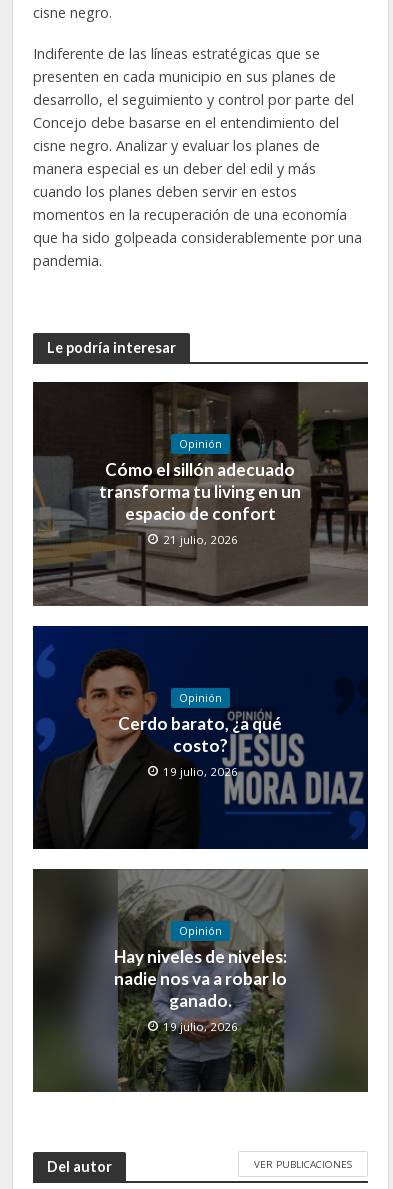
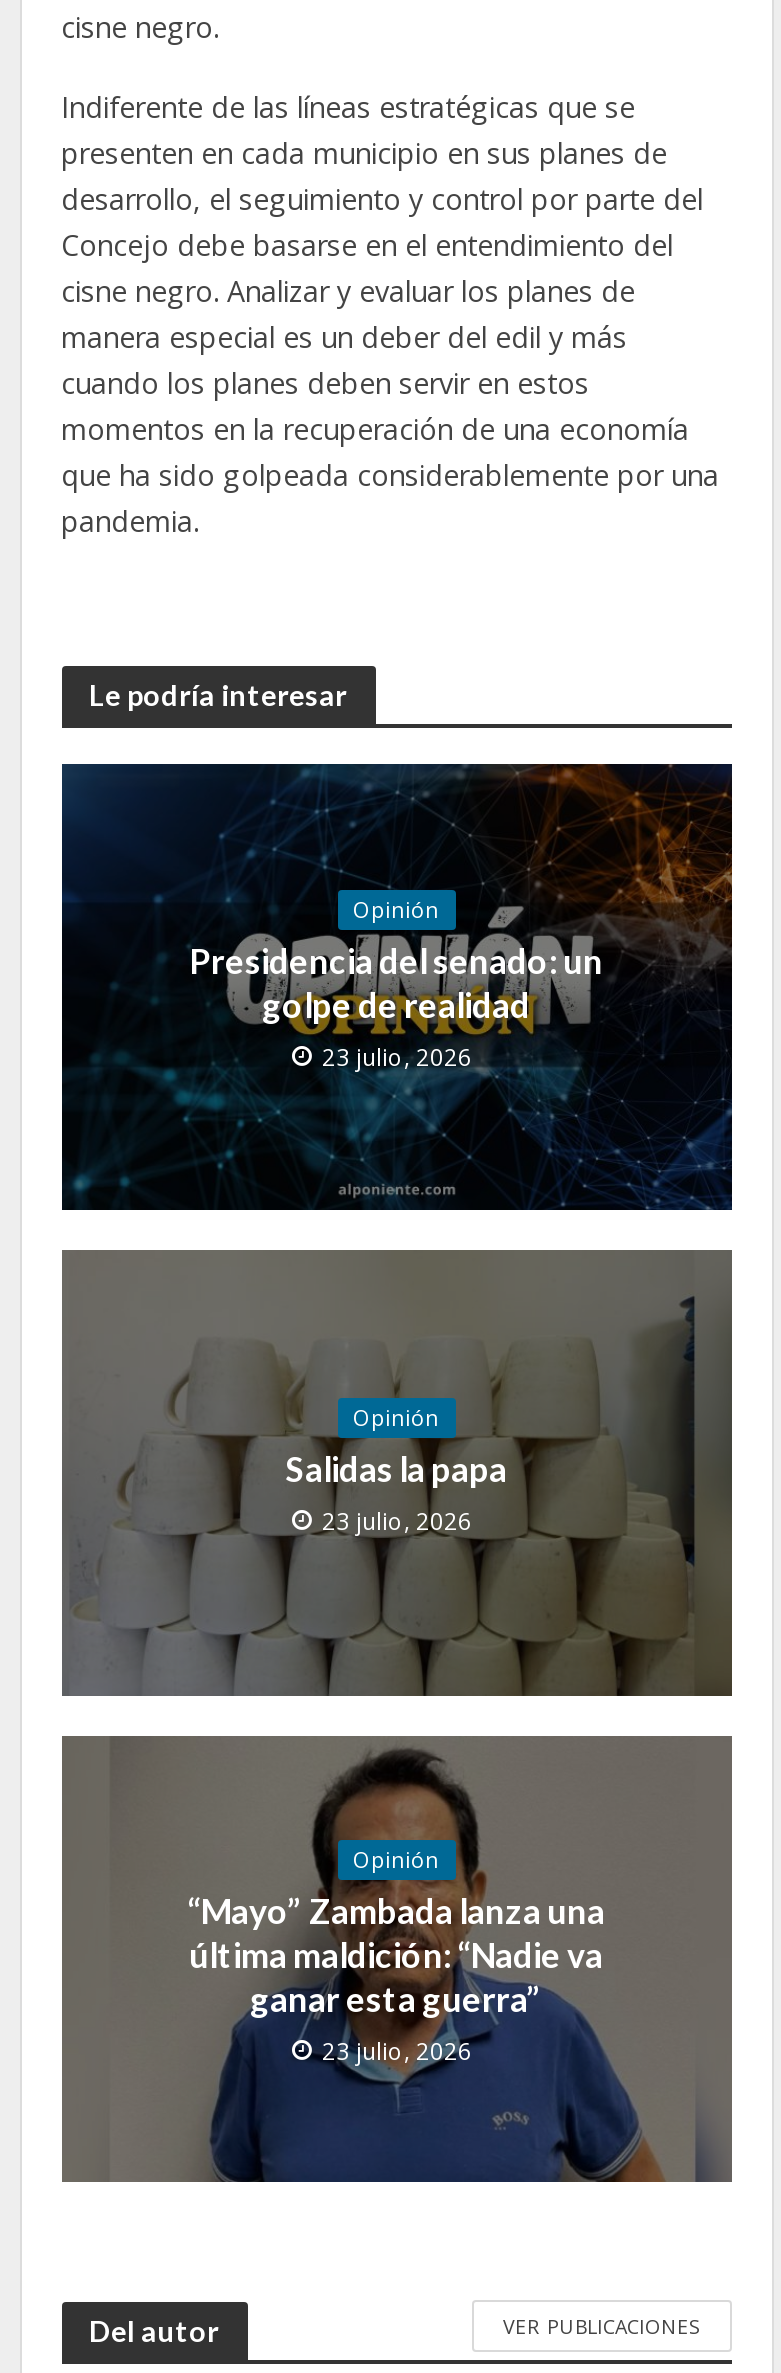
- [image]
- Cómo el sillón adecuado
- transforma tu living en un
- espacio de confort
- 21 julio, 2026
+ [image]
+ Presidencia del senado: un
+ golpe de realidad
+ 23 julio, 2026

- [image]
- Cerdo barato, ¿a qué
- costo?
- 19 julio, 2026
+ [image]
+ Salidas la papa
+ 23 julio, 2026

- [image]
- Hay niveles de niveles:
- nadie nos va a robar lo
- ganado.
- 19 julio, 2026
+ [image]
+ “Mayo” Zambada lanza una
+ última maldición: “Nadie va
+ ganar esta guerra”
+ 23 julio, 2026
